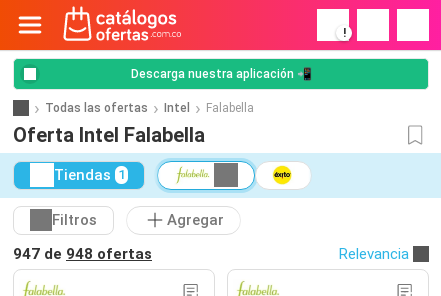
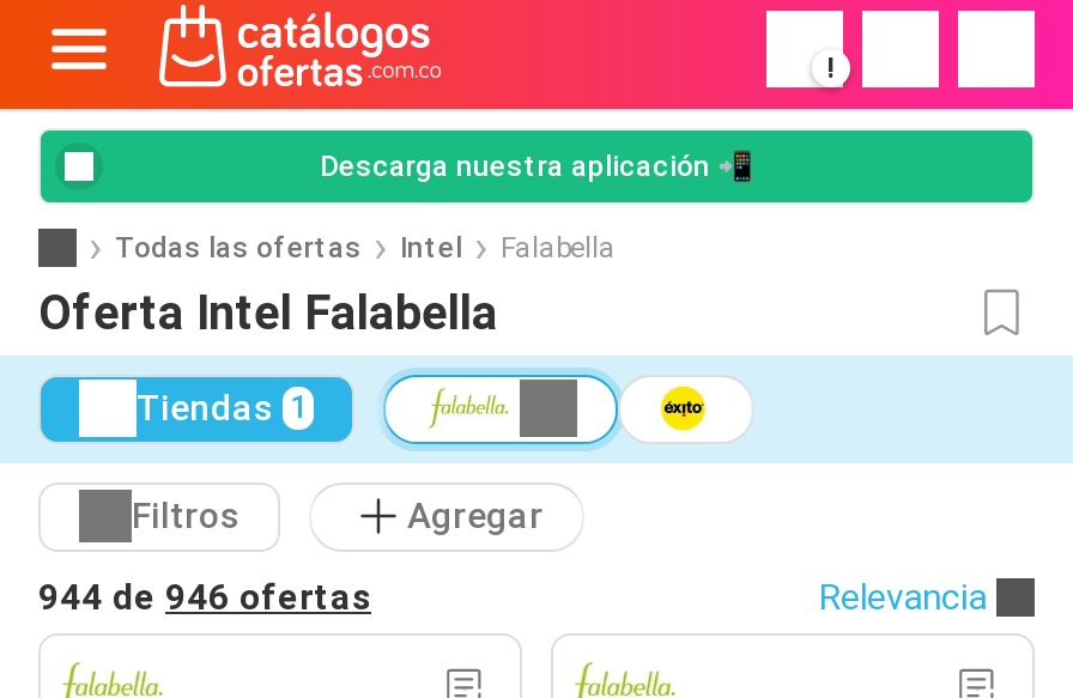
- 947 de 948 ofertas
+ 944 de 946 ofertas
